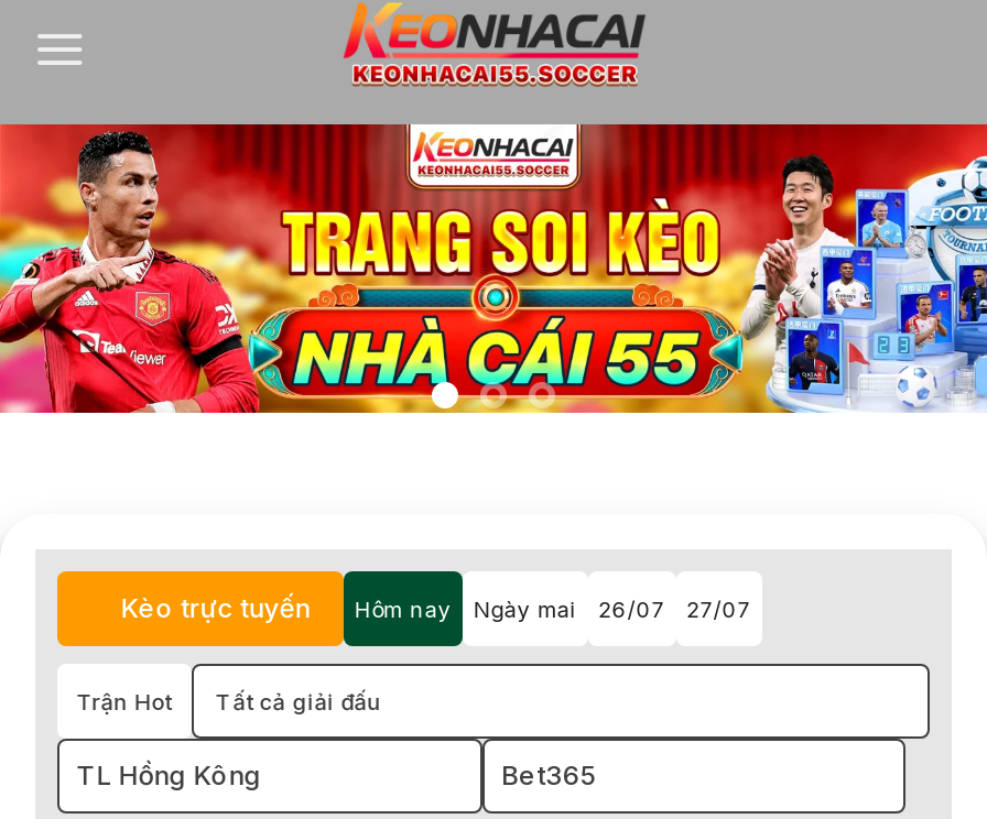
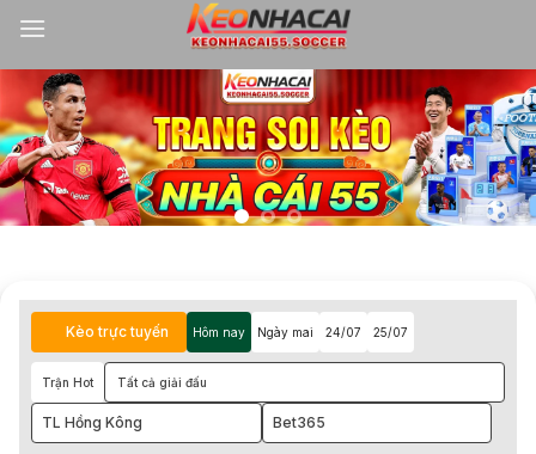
- 26/07
+ 24/07

- 27/07
+ 25/07
